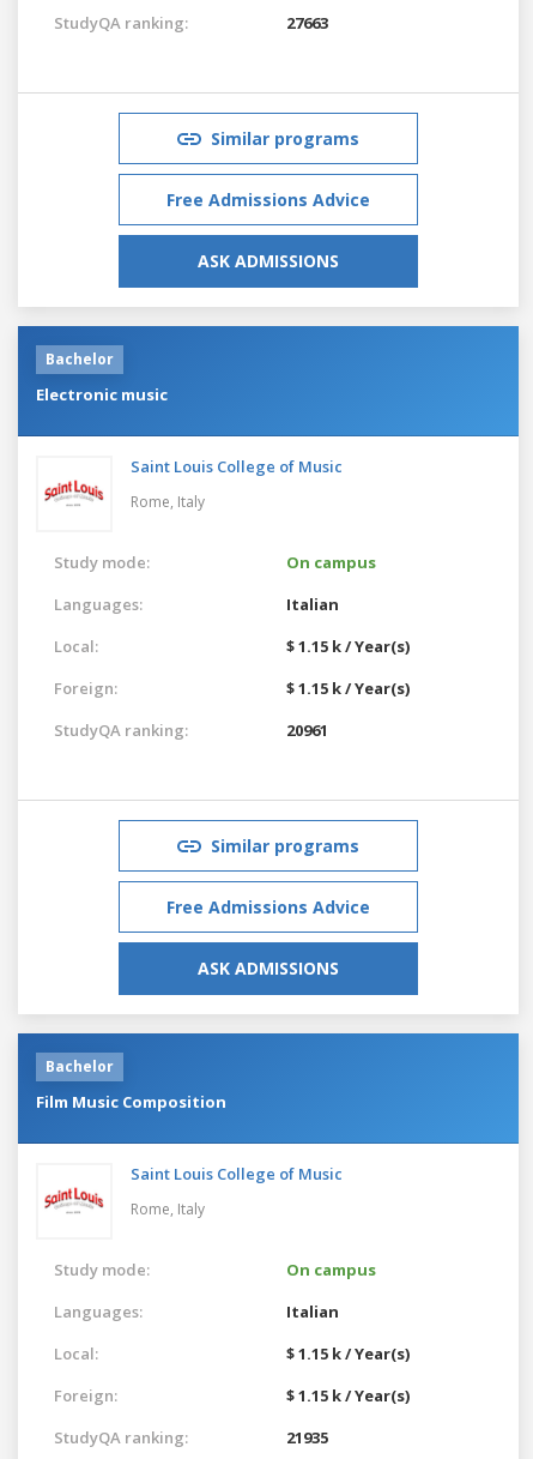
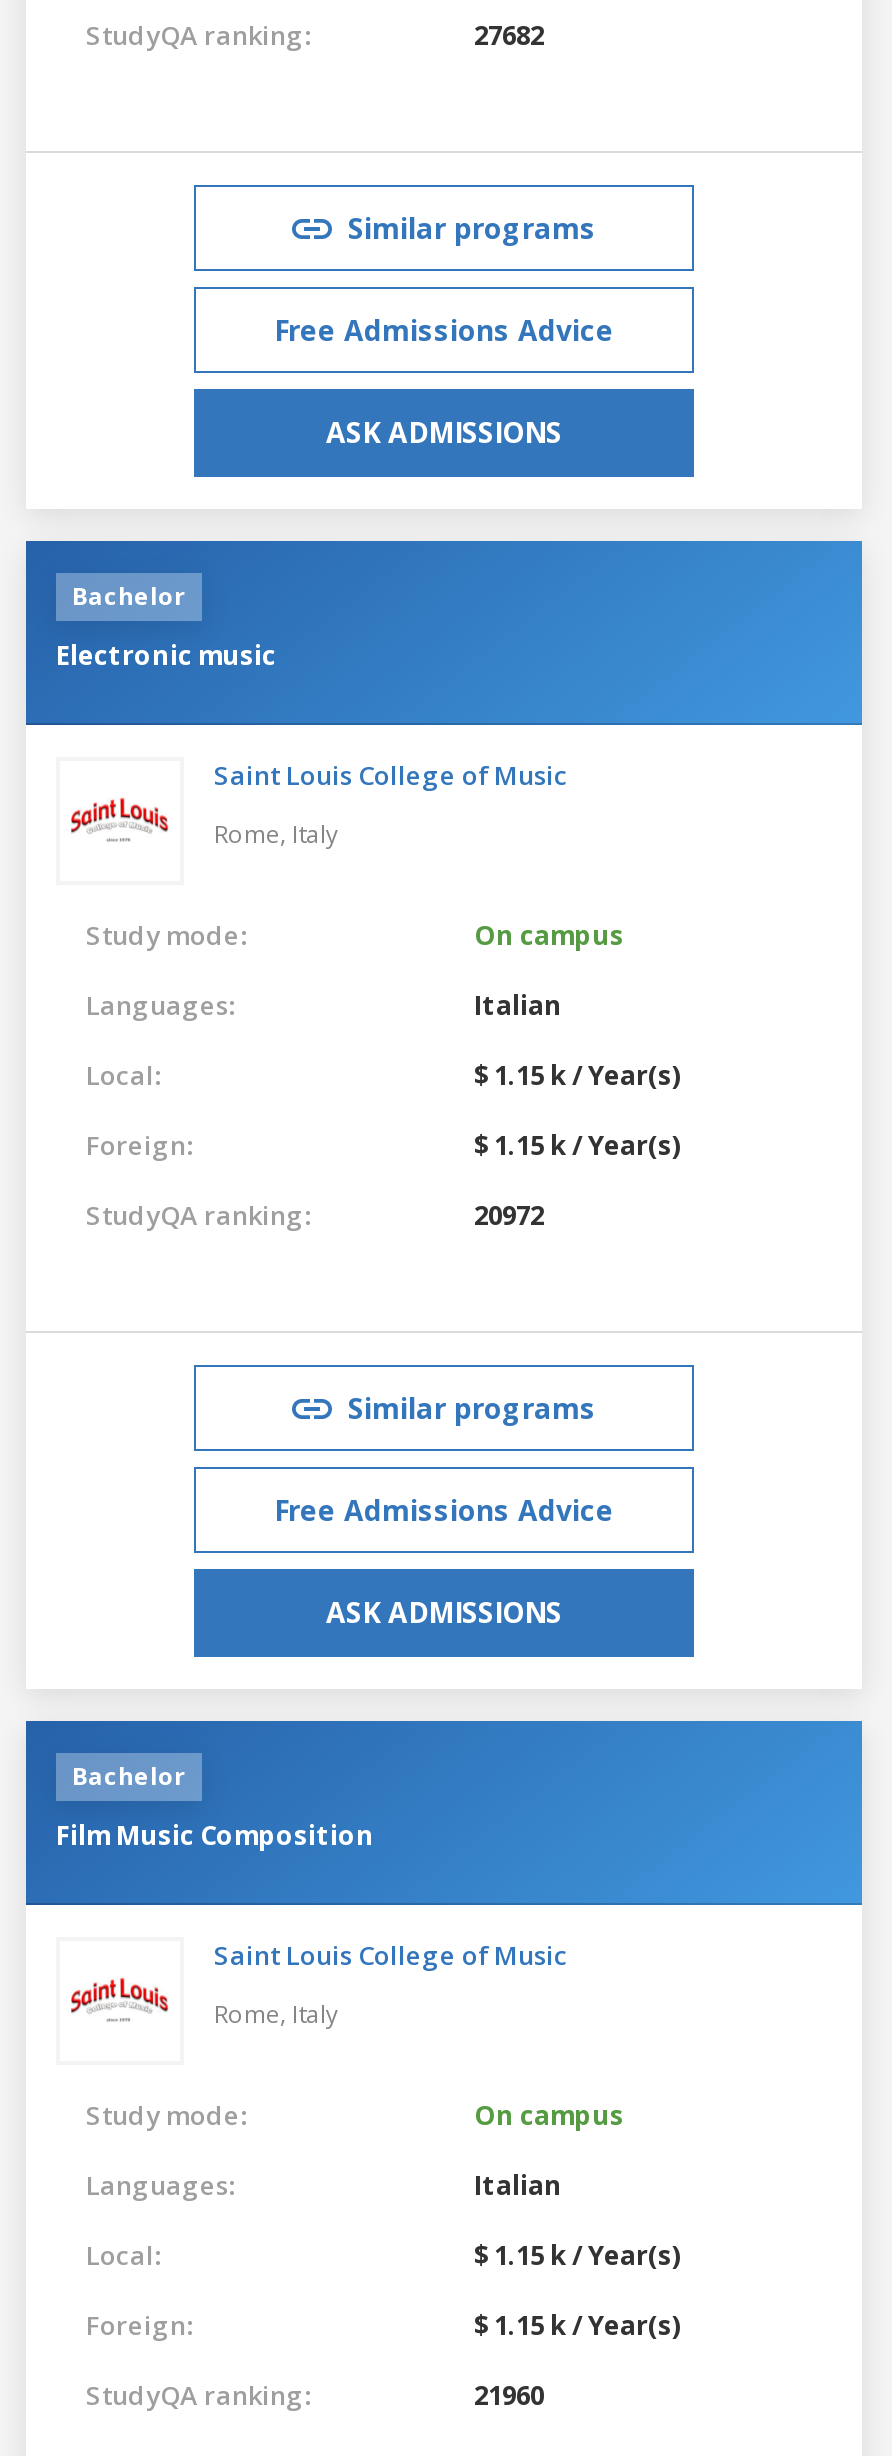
- 27663
+ 27682

- 20961
+ 20972

- 21935
+ 21960
